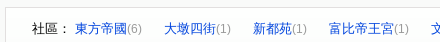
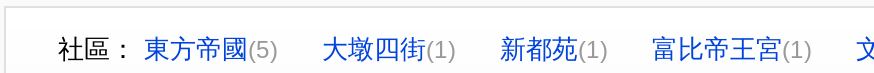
- 社區： 東方帝國(6)
+ 社區： 東方帝國(5)
